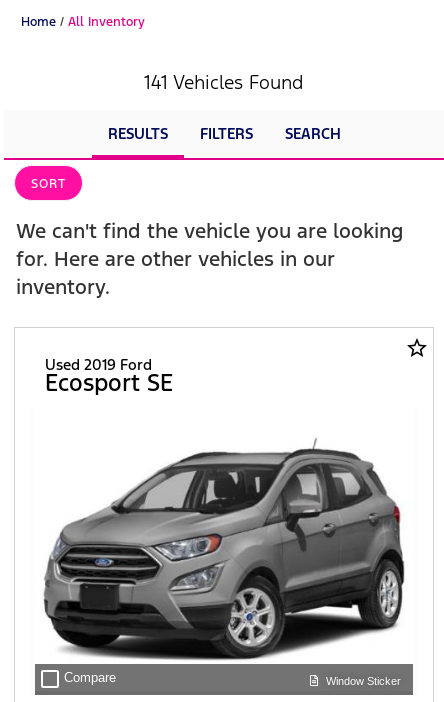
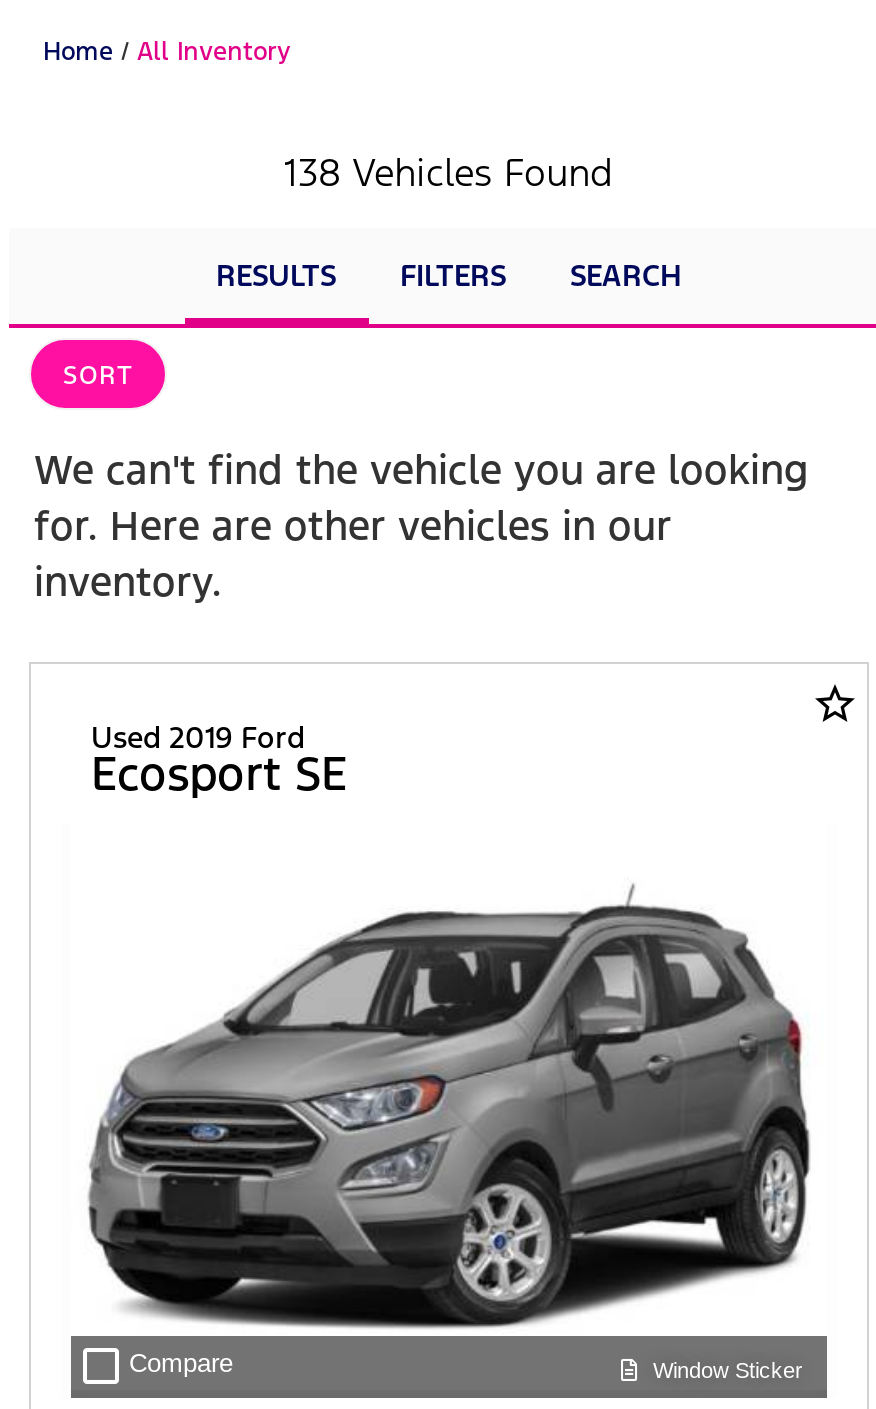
- 141 Vehicles Found
+ 138 Vehicles Found
